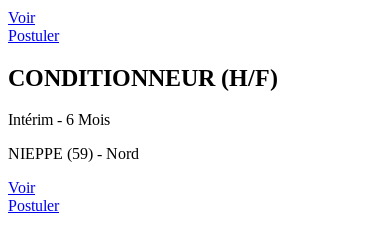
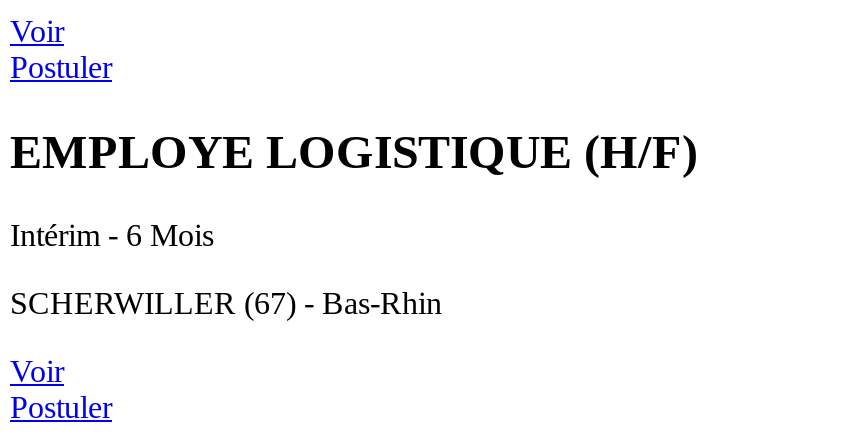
- CONDITIONNEUR (H/F)
+ EMPLOYE LOGISTIQUE (H/F)

- NIEPPE (59) - Nord
+ SCHERWILLER (67) - Bas-Rhin
